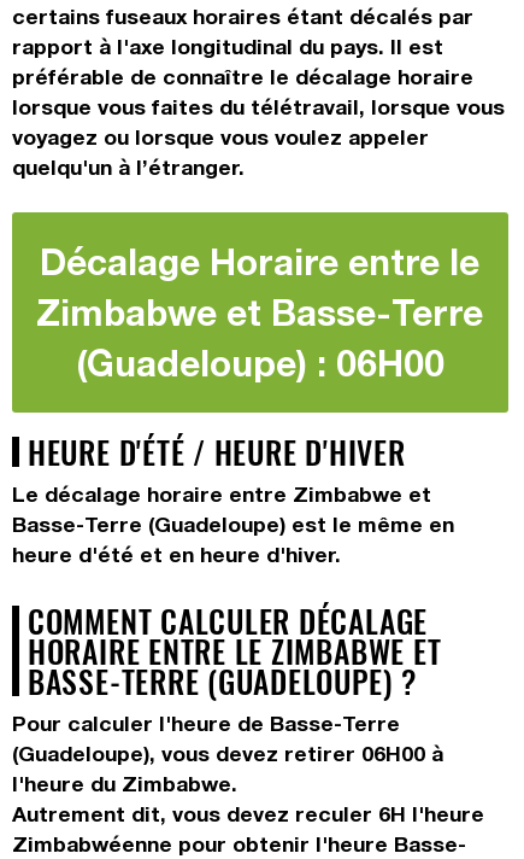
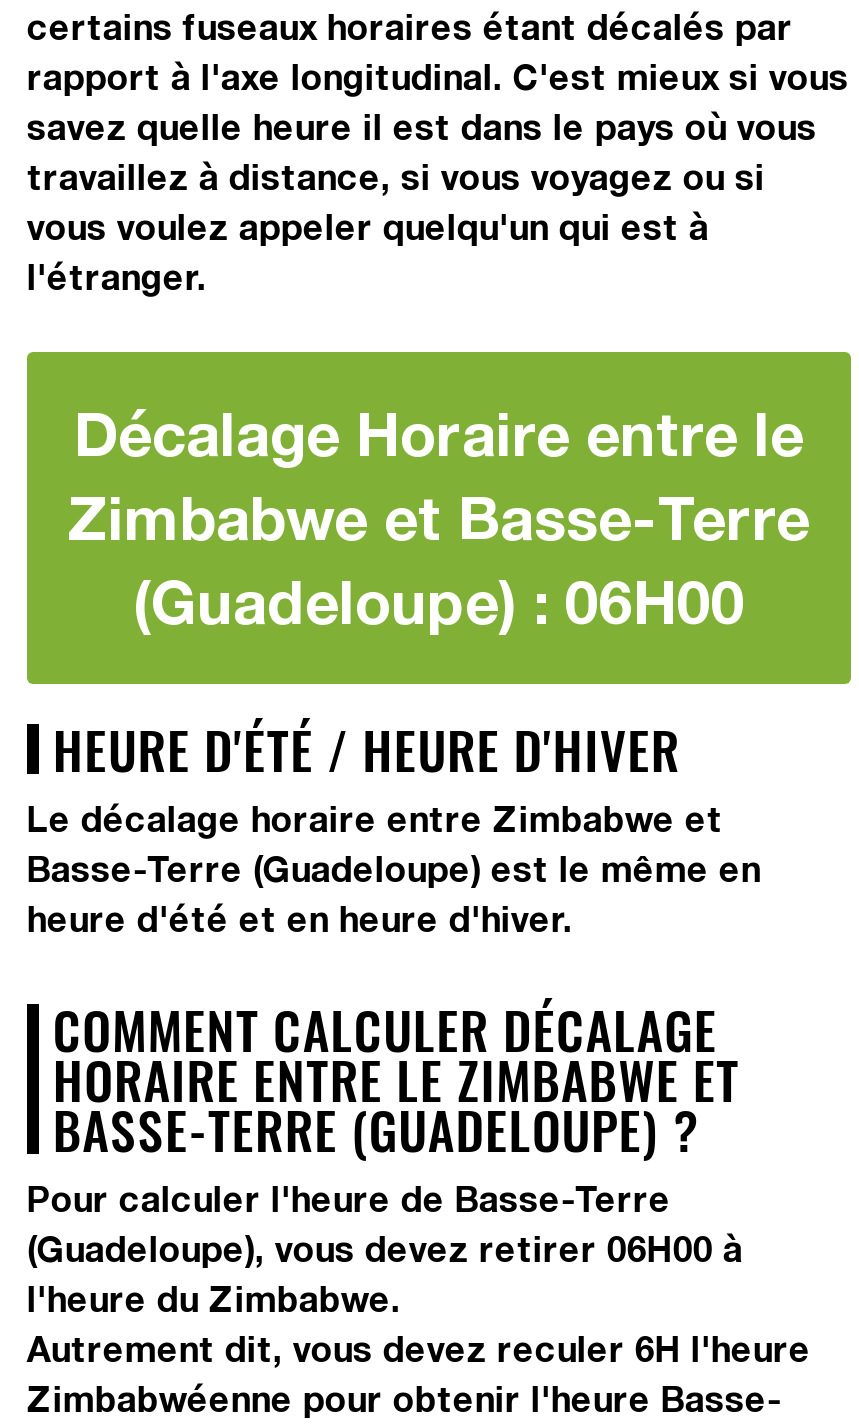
- rapport à l'axe longitudinal du pays. Il est
- préférable de connaître le décalage horaire
- lorsque vous faites du télétravail, lorsque vous
- voyagez ou lorsque vous voulez appeler
- quelqu'un à l’étranger.
+ rapport à l'axe longitudinal. C'est mieux si vous
+ savez quelle heure il est dans le pays où vous
+ travaillez à distance, si vous voyagez ou si
+ vous voulez appeler quelqu'un qui est à
+ l'étranger.
